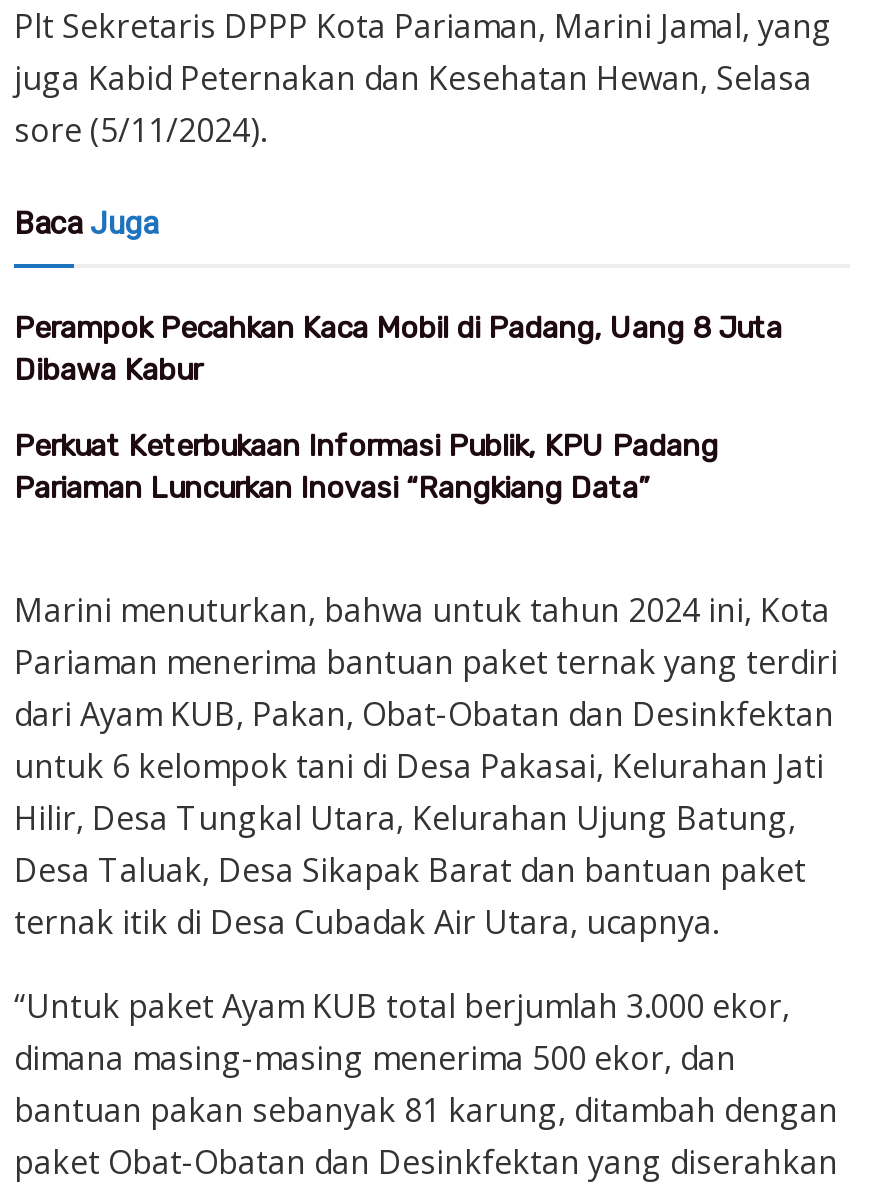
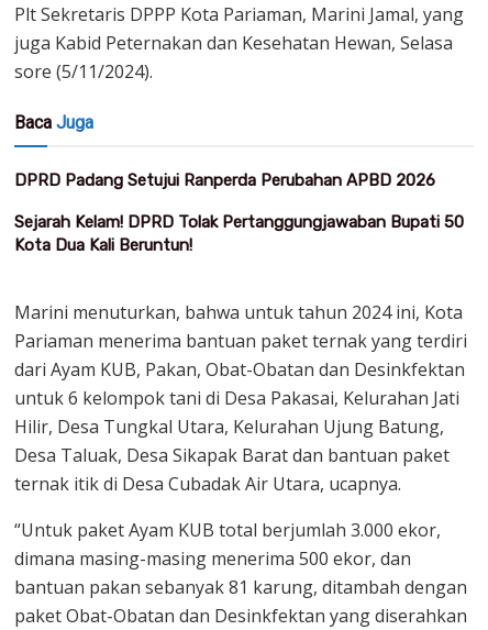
- Perampok Pecahkan Kaca Mobil di Padang, Uang 8 Juta
- Dibawa Kabur
+ DPRD Padang Setujui Ranperda Perubahan APBD 2026

- Perkuat Keterbukaan Informasi Publik, KPU Padang
- Pariaman Luncurkan Inovasi “Rangkiang Data”
+ Sejarah Kelam! DPRD Tolak Pertanggungjawaban Bupati 50
+ Kota Dua Kali Beruntun!
